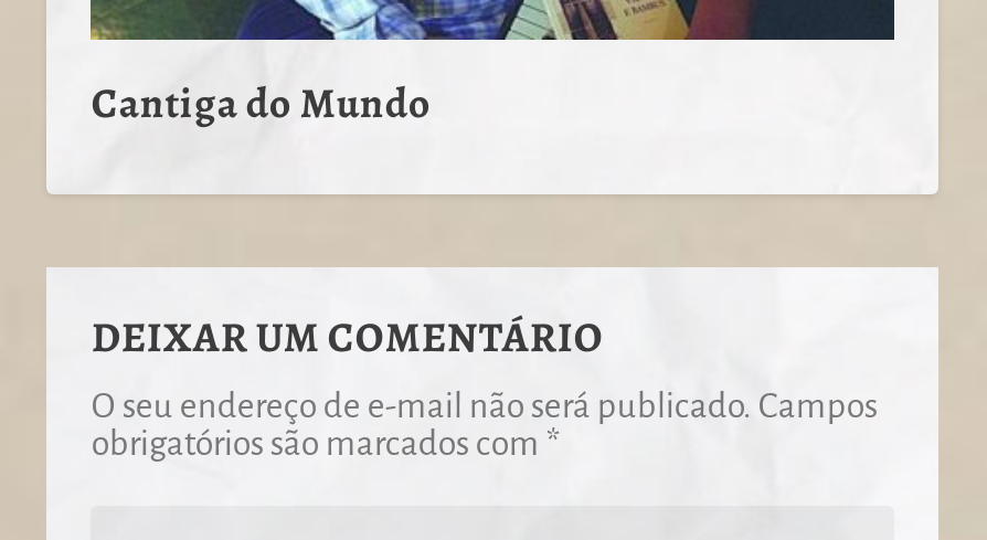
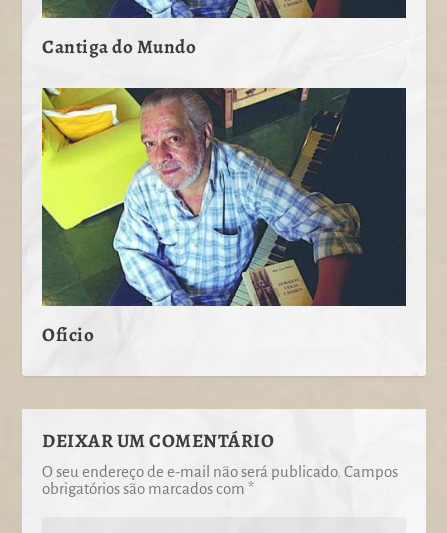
+ [image]
+ Ofício
